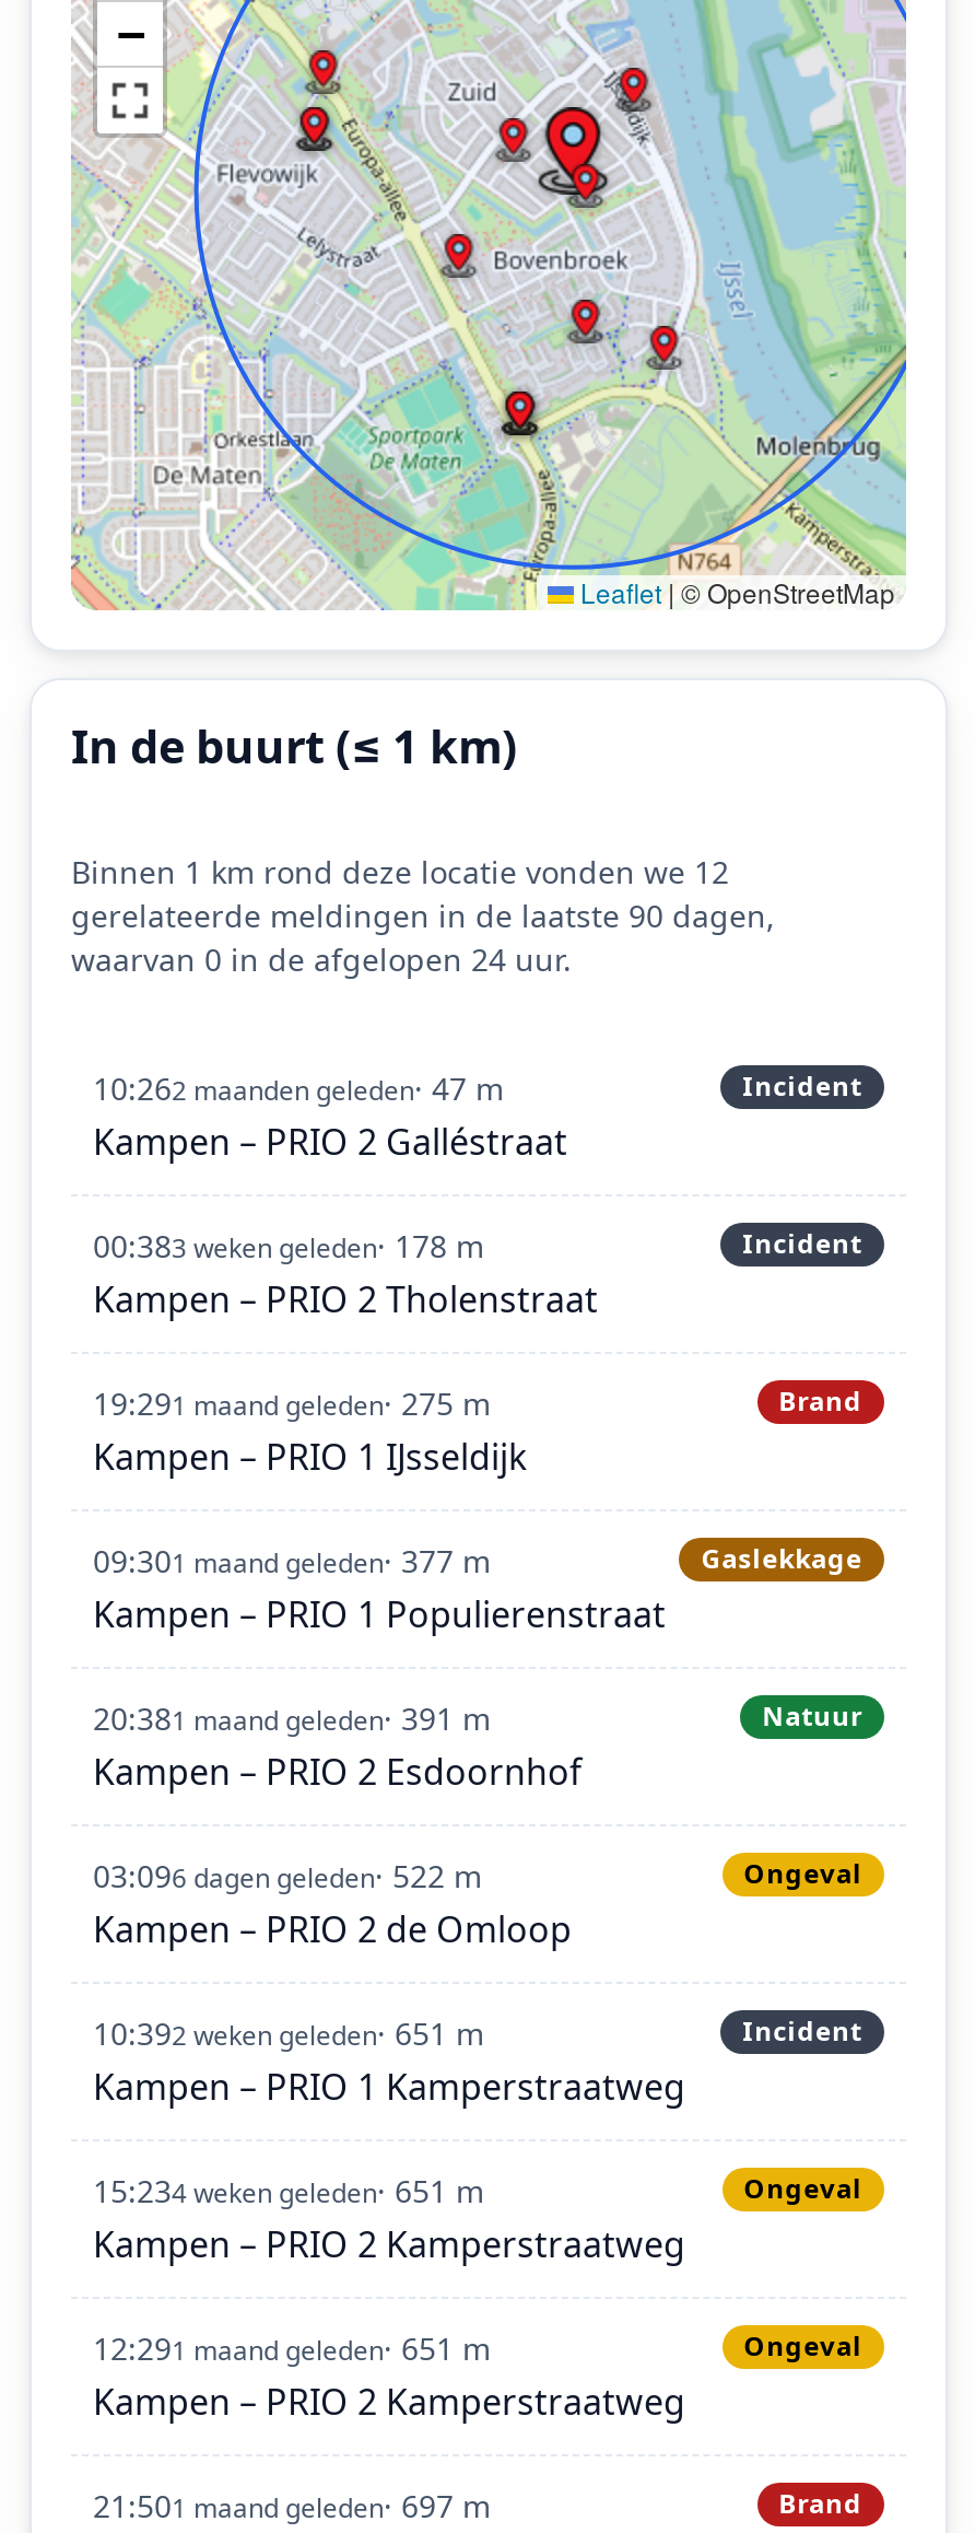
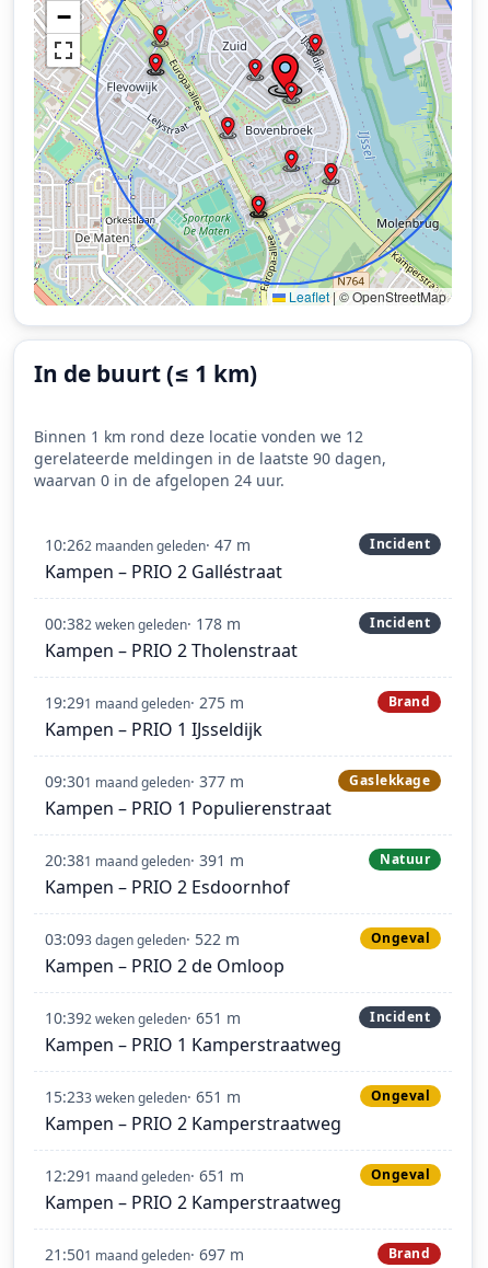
- 00:383 weken geleden · 178 m
+ 00:382 weken geleden · 178 m

- 03:096 dagen geleden · 522 m
+ 03:093 dagen geleden · 522 m

- 15:234 weken geleden · 651 m
+ 15:233 weken geleden · 651 m
